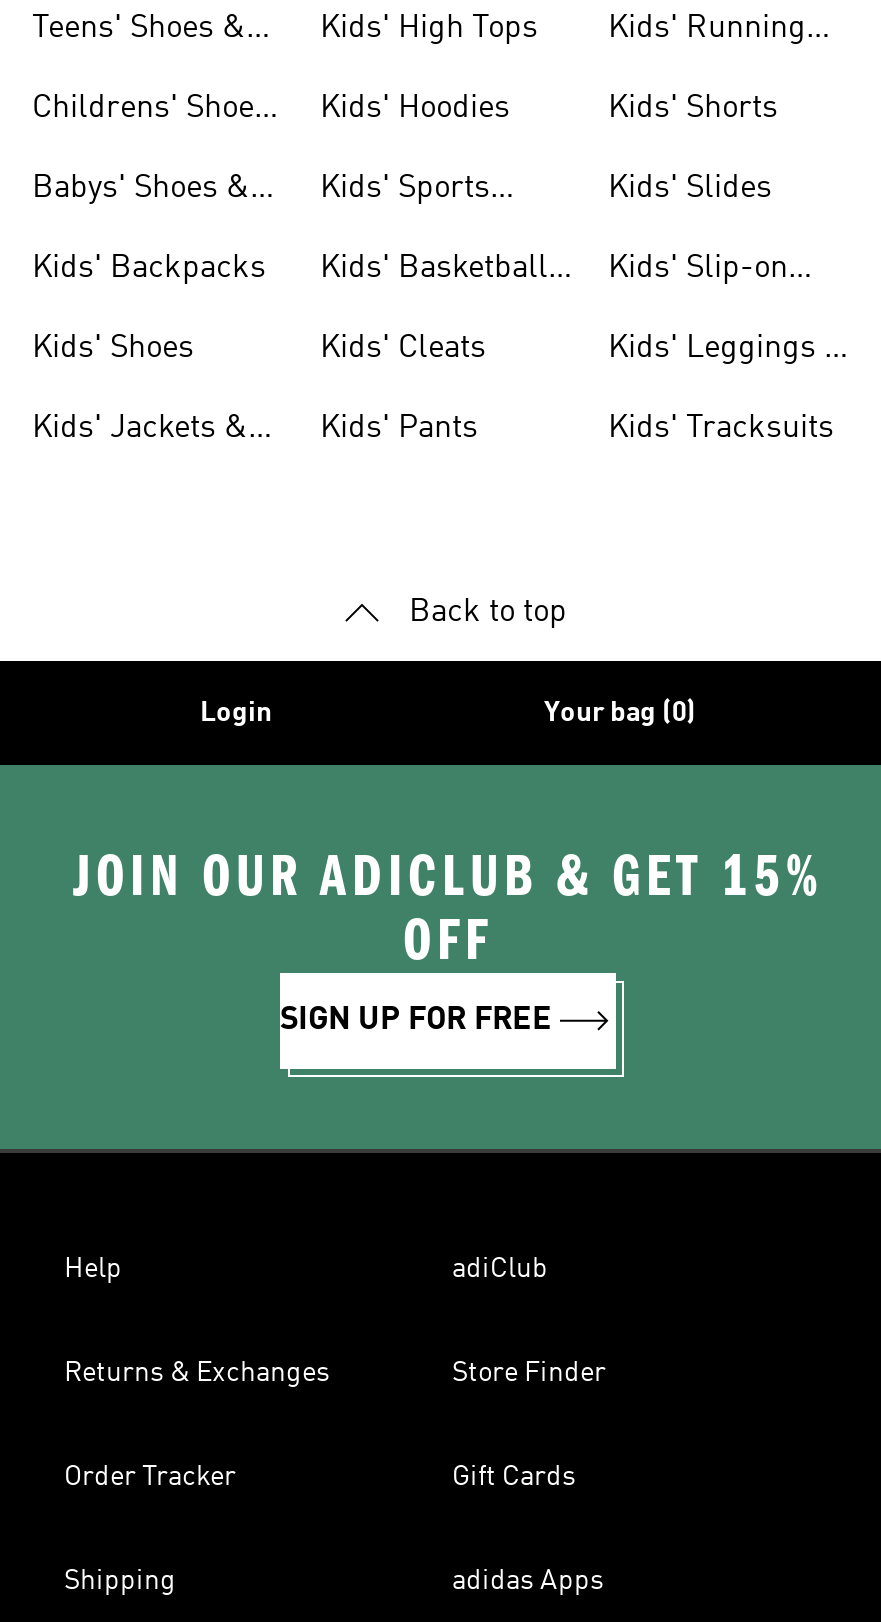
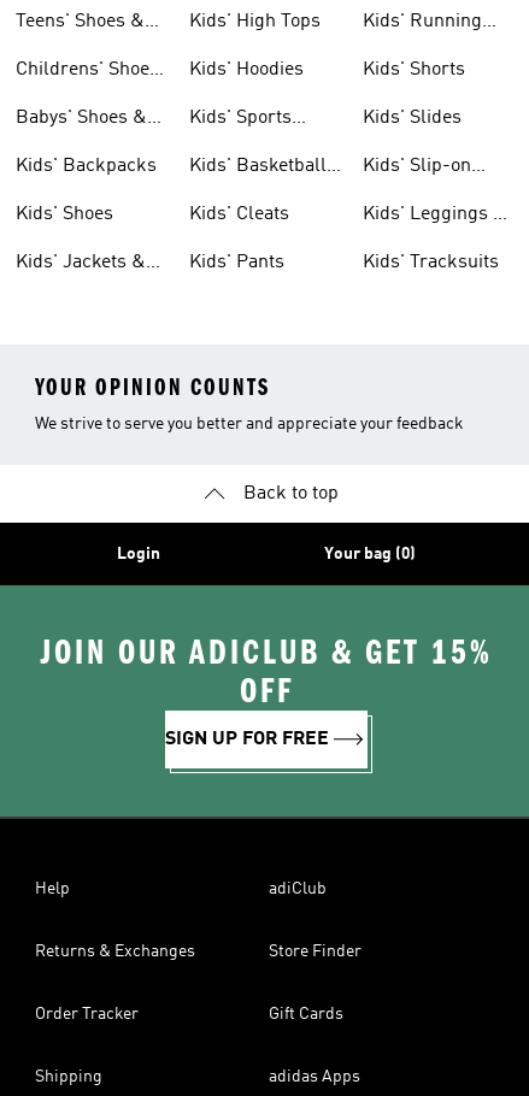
+ YOUR OPINION COUNTS
+ We strive to serve you better and appreciate your feedback
